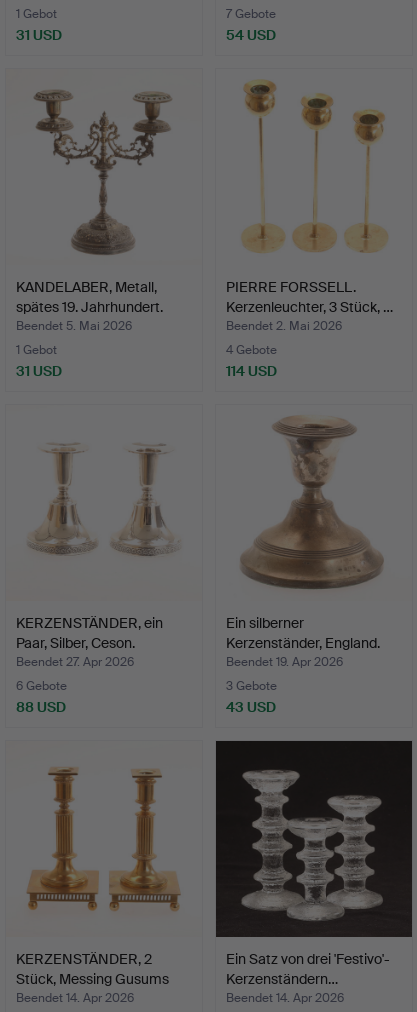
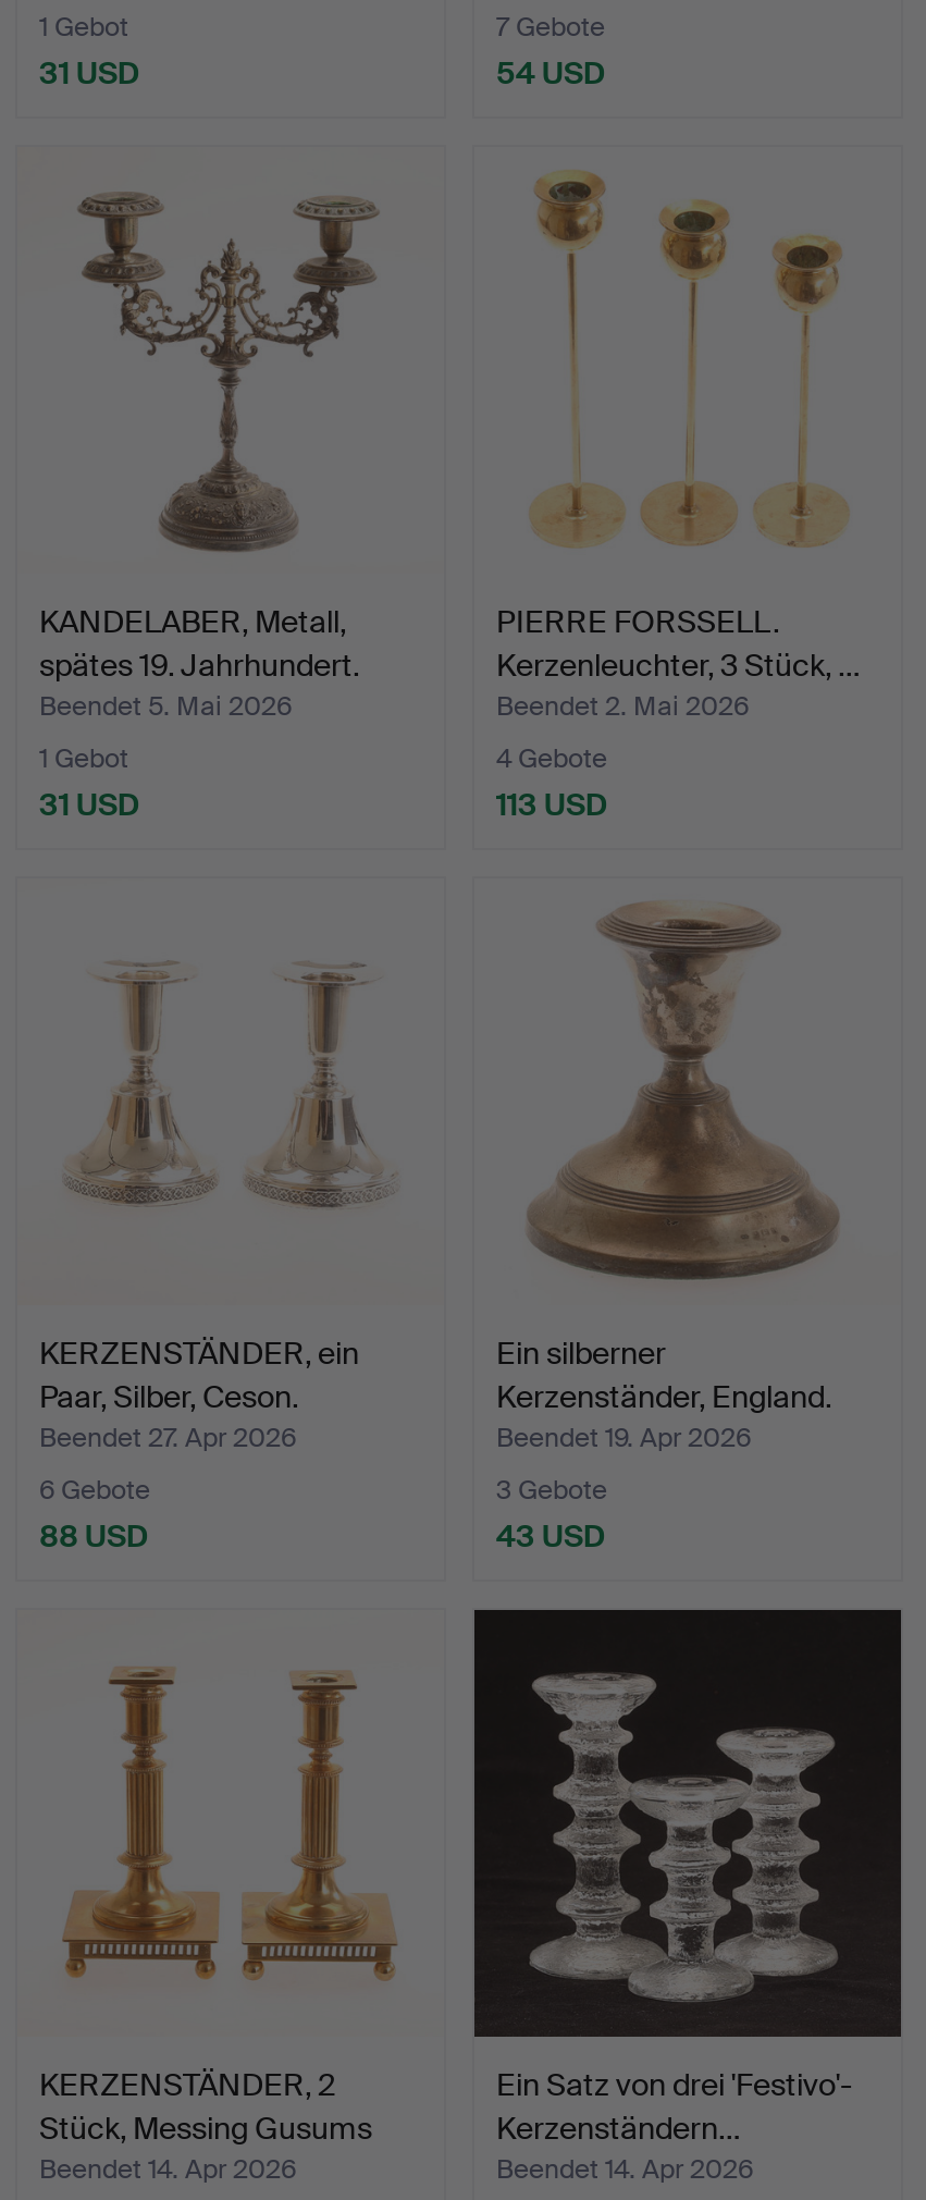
- 114 USD
+ 113 USD
